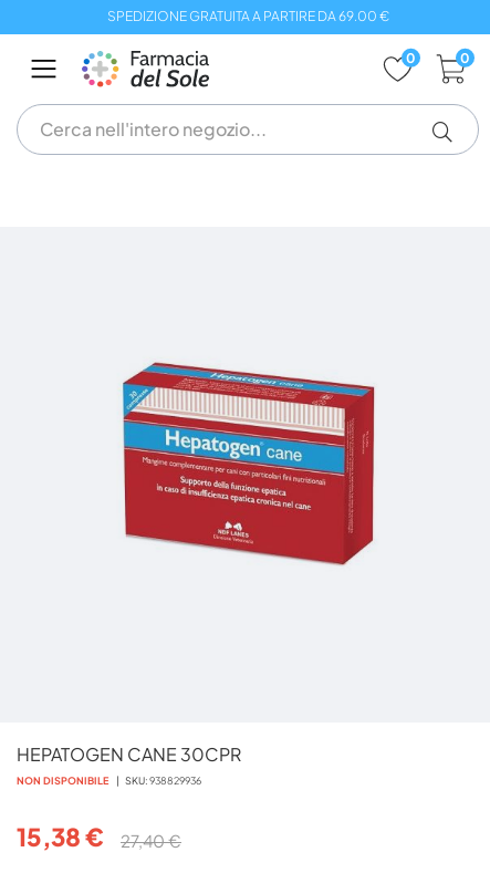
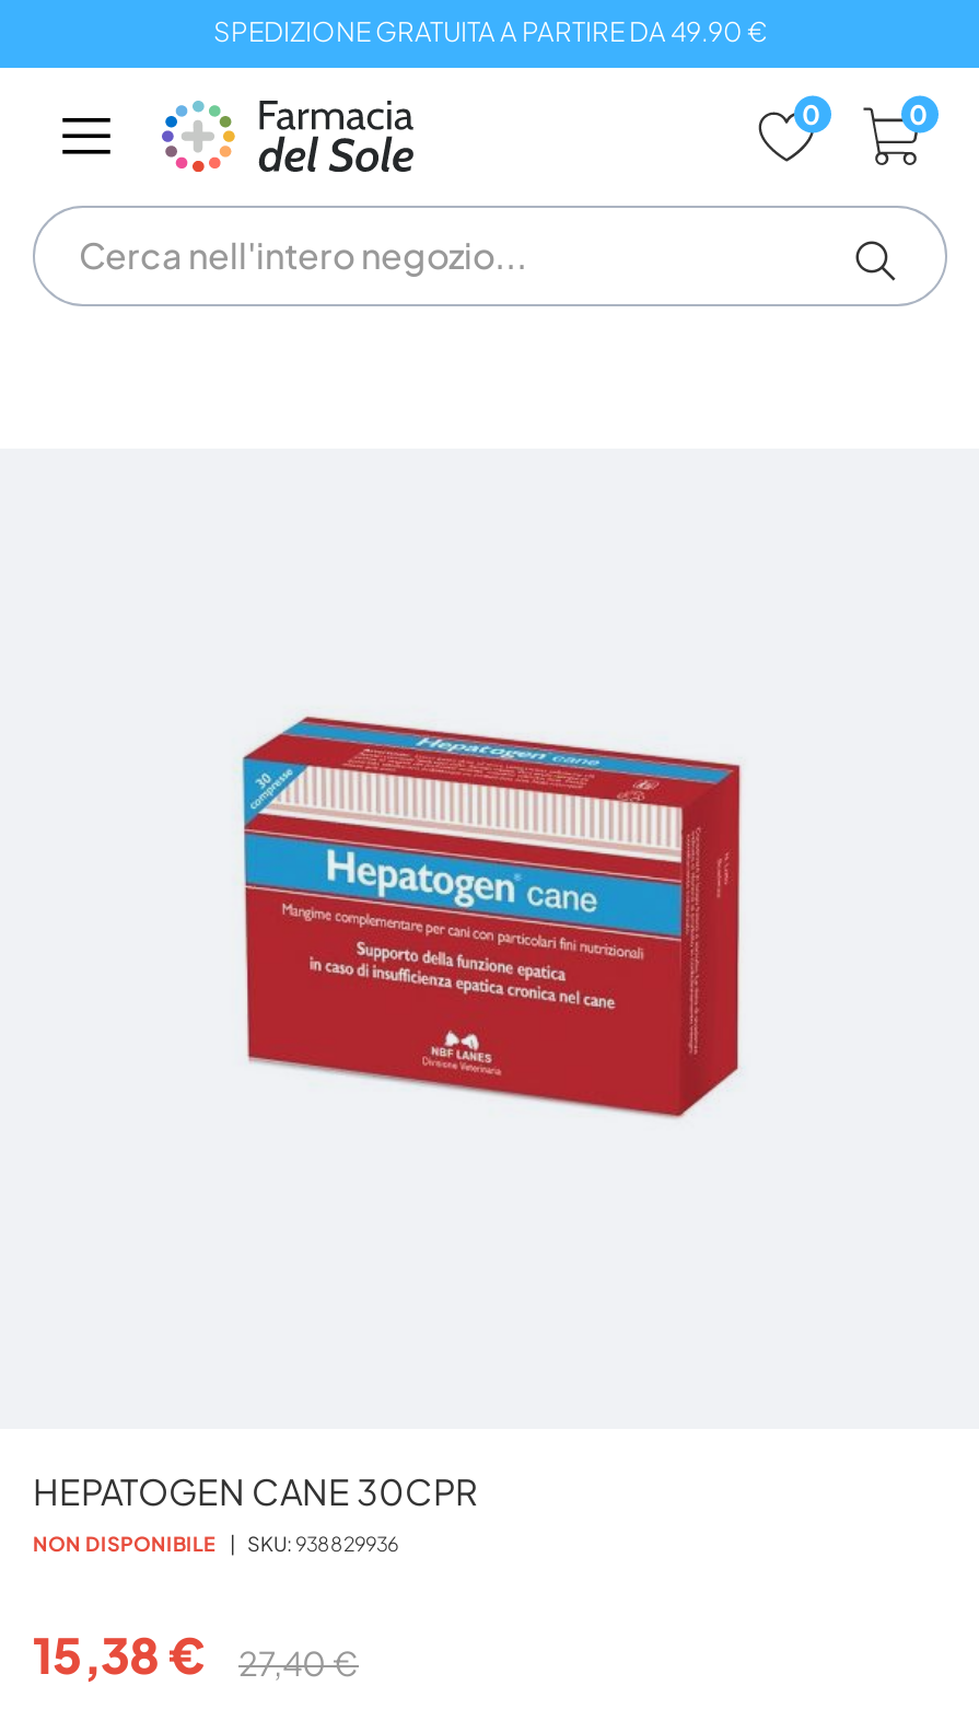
- SPEDIZIONE GRATUITA A PARTIRE DA 69.00 €
+ SPEDIZIONE GRATUITA A PARTIRE DA 49.90 €
